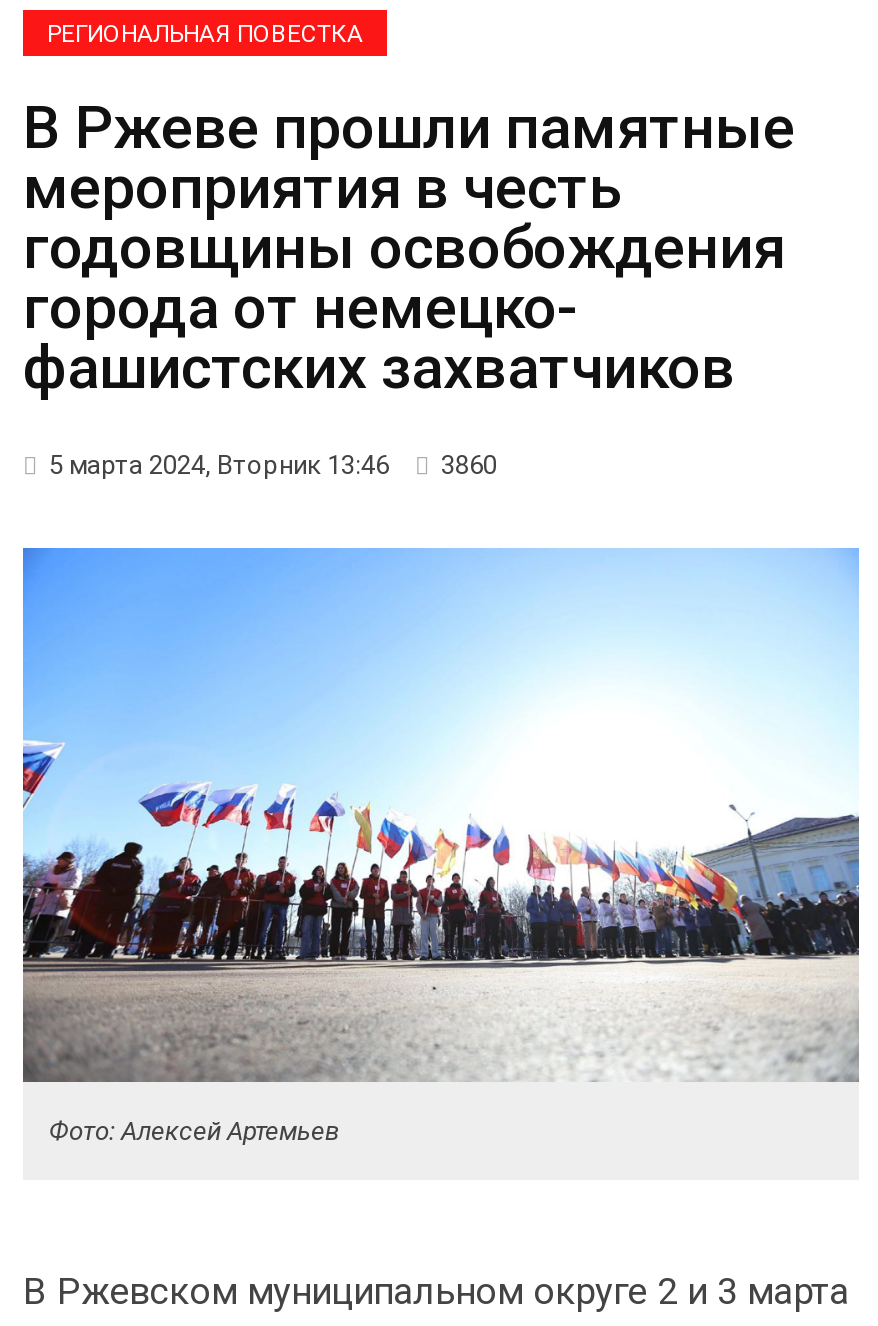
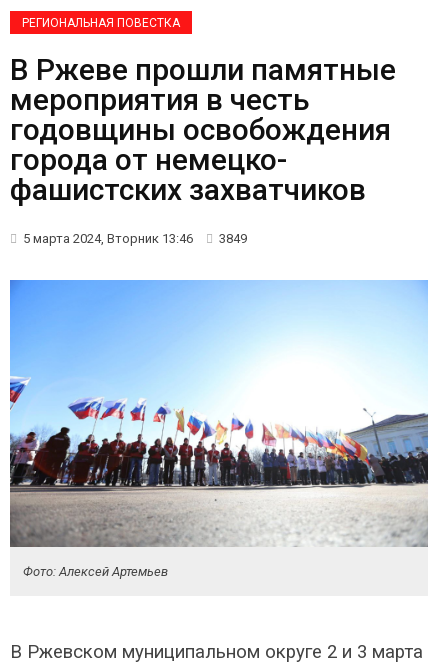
- 5 марта 2024, Вторник 13:46 3860
+ 5 марта 2024, Вторник 13:46 3849
